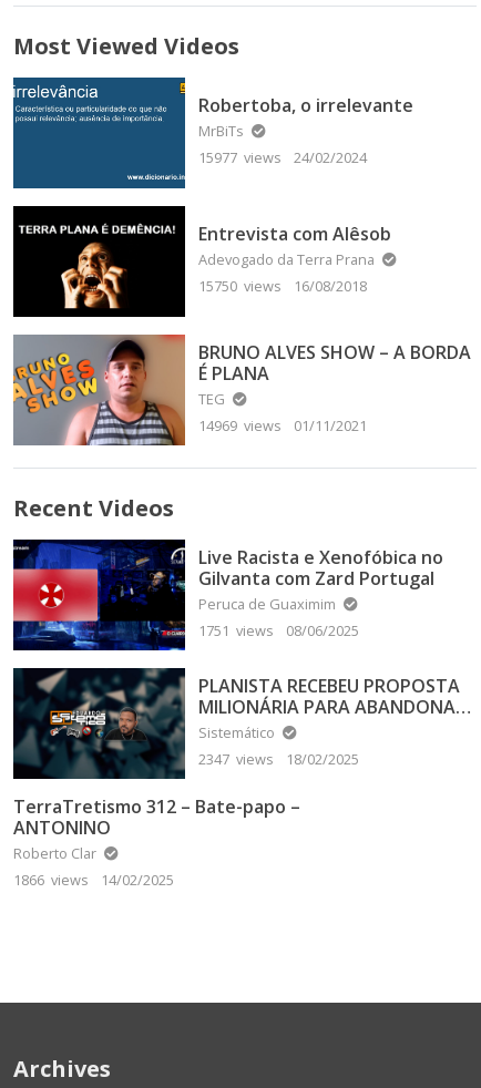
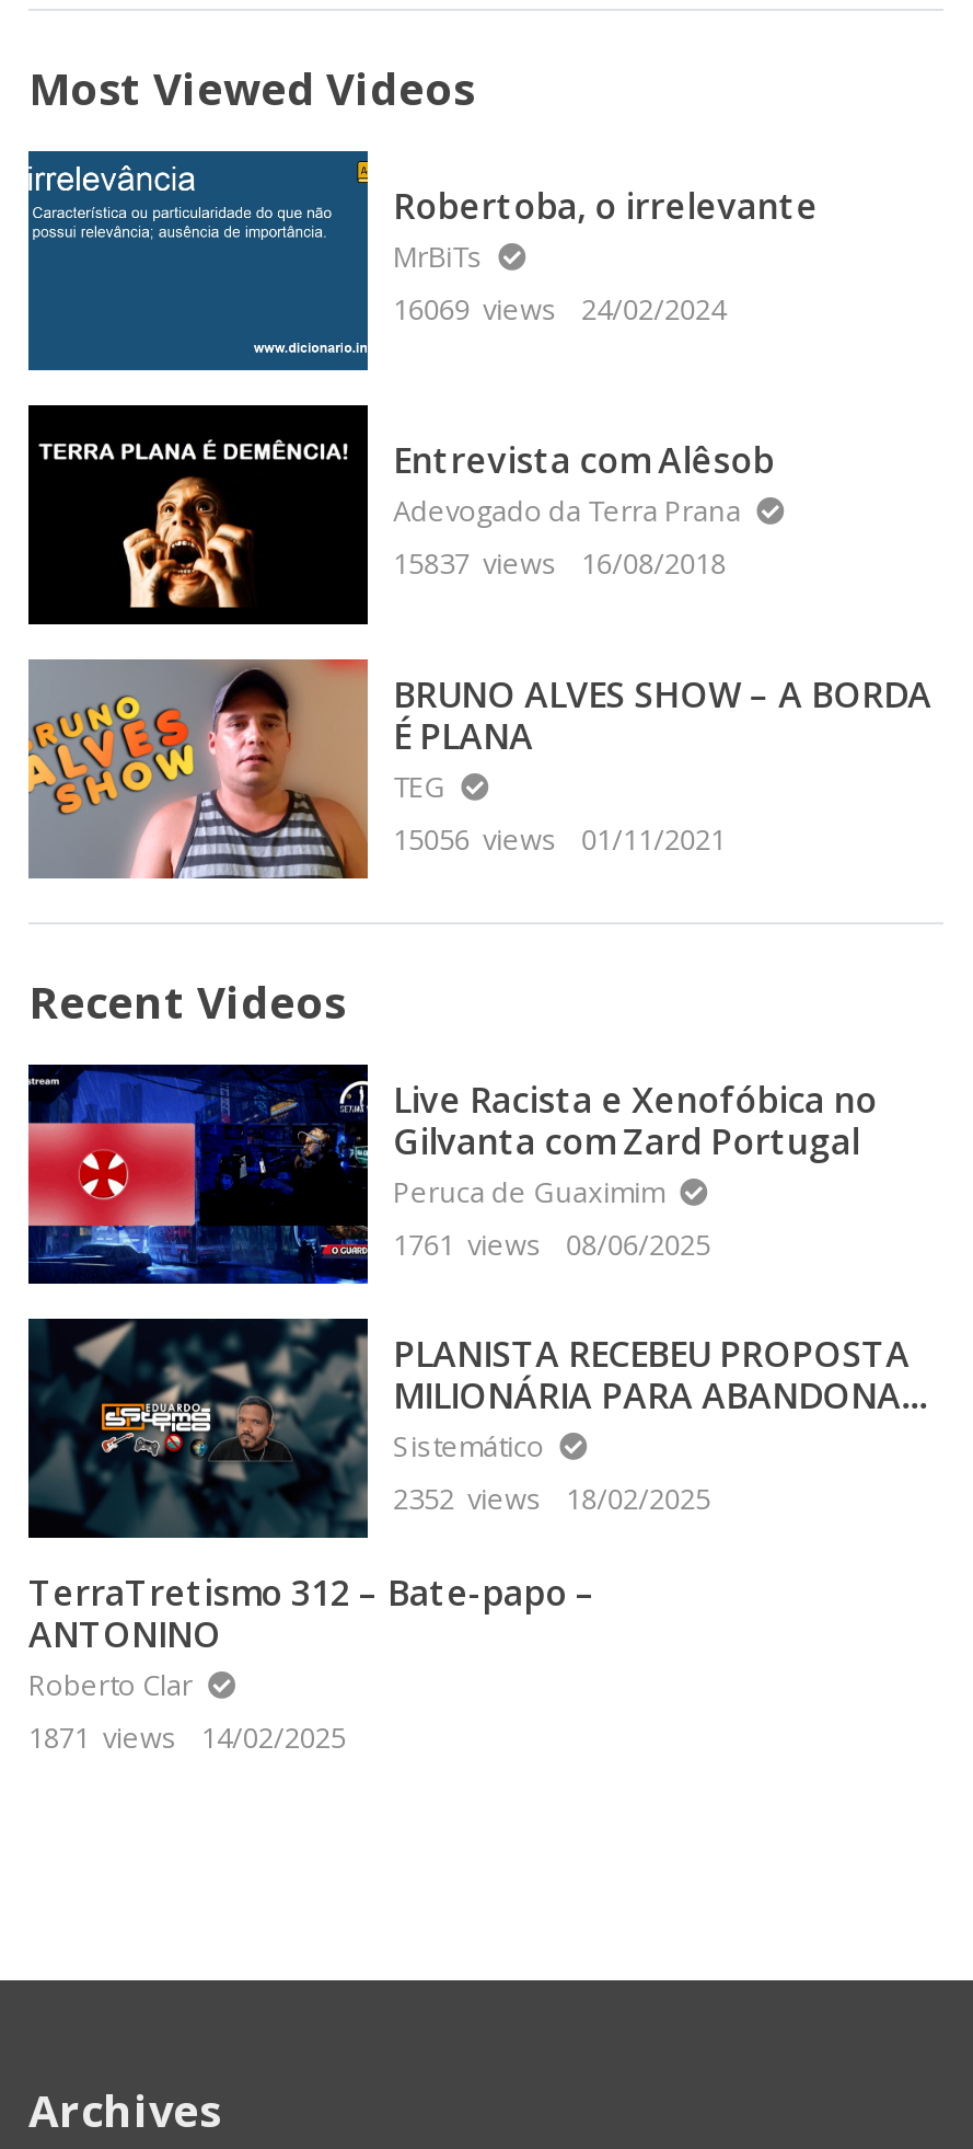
- 15977 views 24/02/2024
+ 16069 views 24/02/2024

- 15750 views 16/08/2018
+ 15837 views 16/08/2018

- 14969 views 01/11/2021
+ 15056 views 01/11/2021

- 1751 views 08/06/2025
+ 1761 views 08/06/2025

- 2347 views 18/02/2025
+ 2352 views 18/02/2025

- 1866 views 14/02/2025
+ 1871 views 14/02/2025
